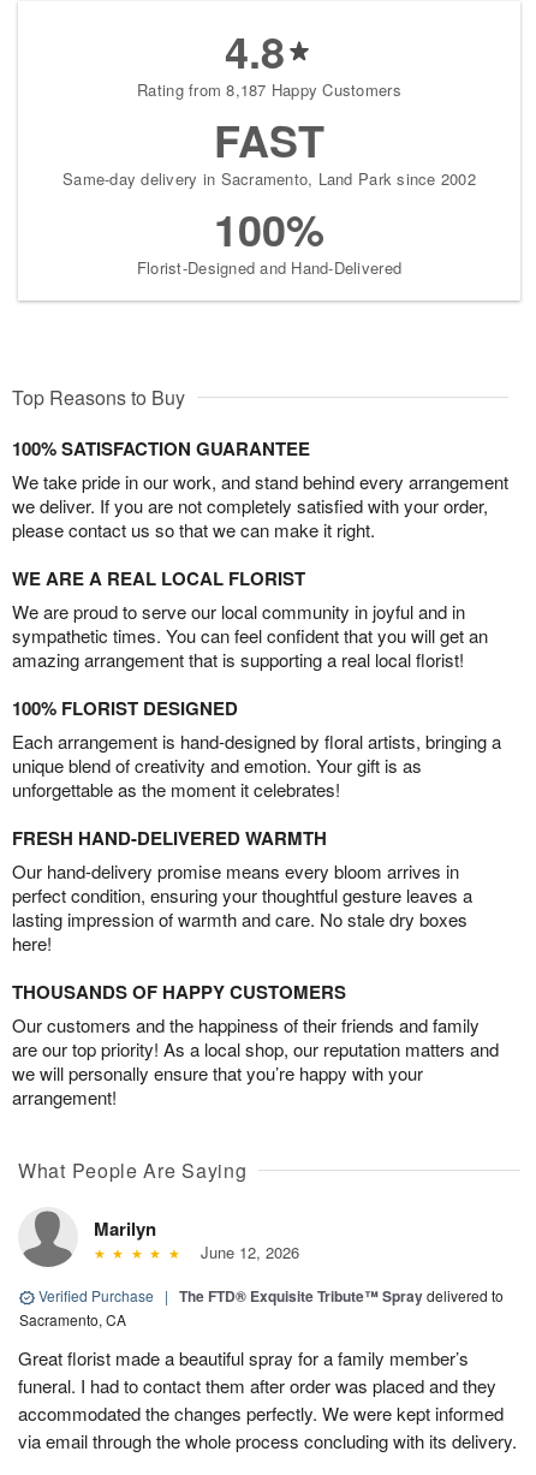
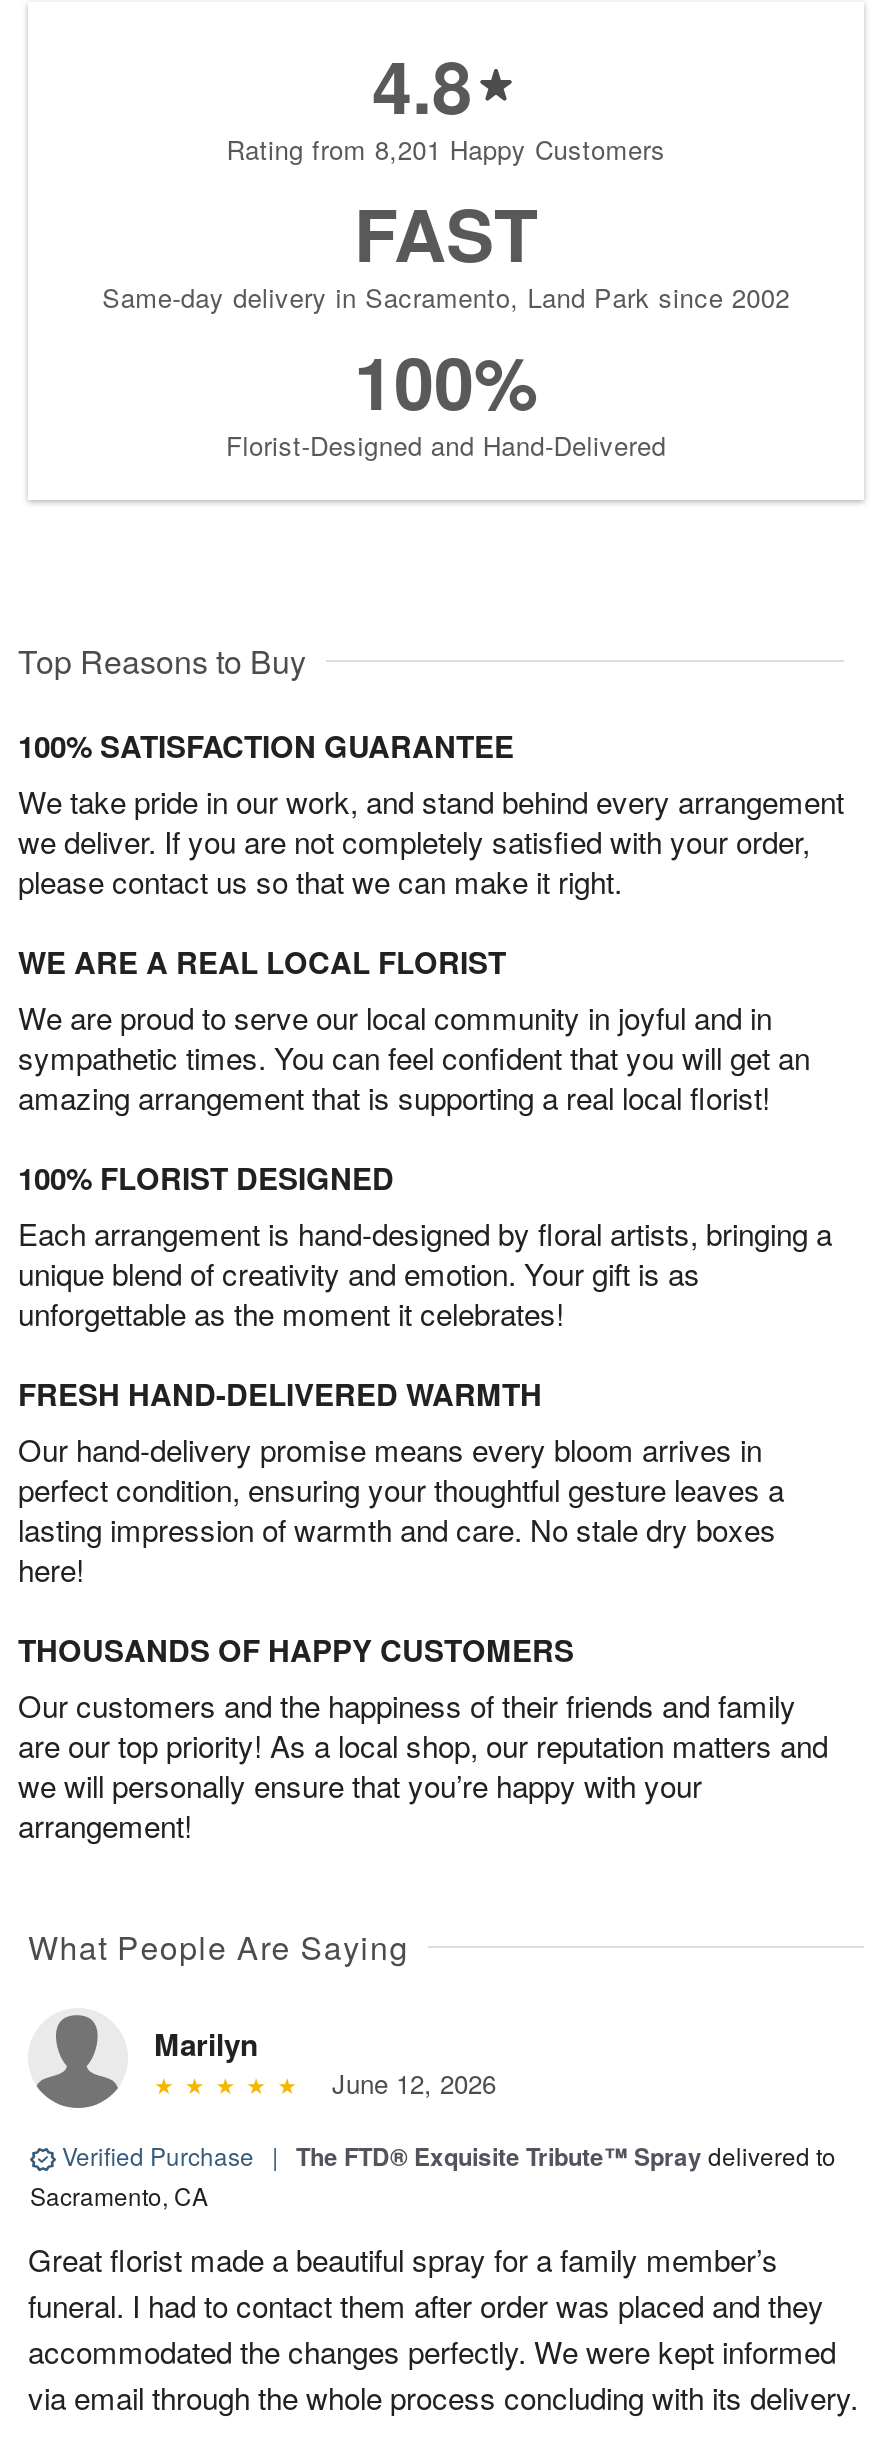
- Rating from 8,187 Happy Customers
+ Rating from 8,201 Happy Customers
